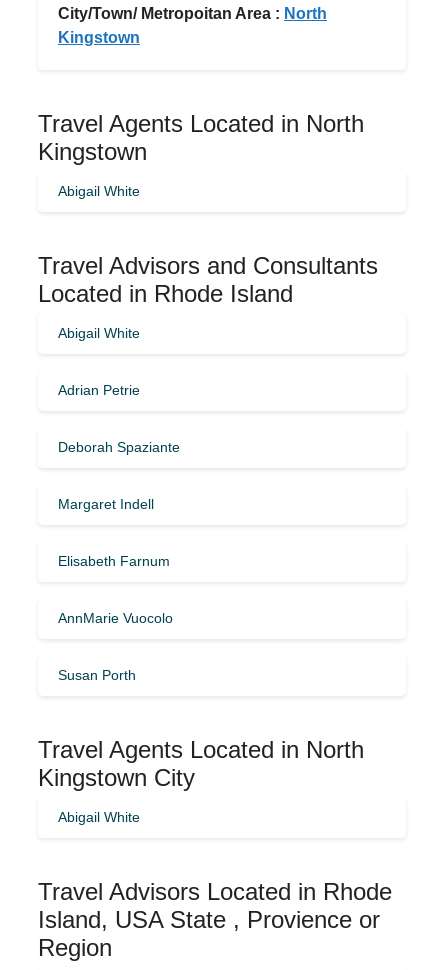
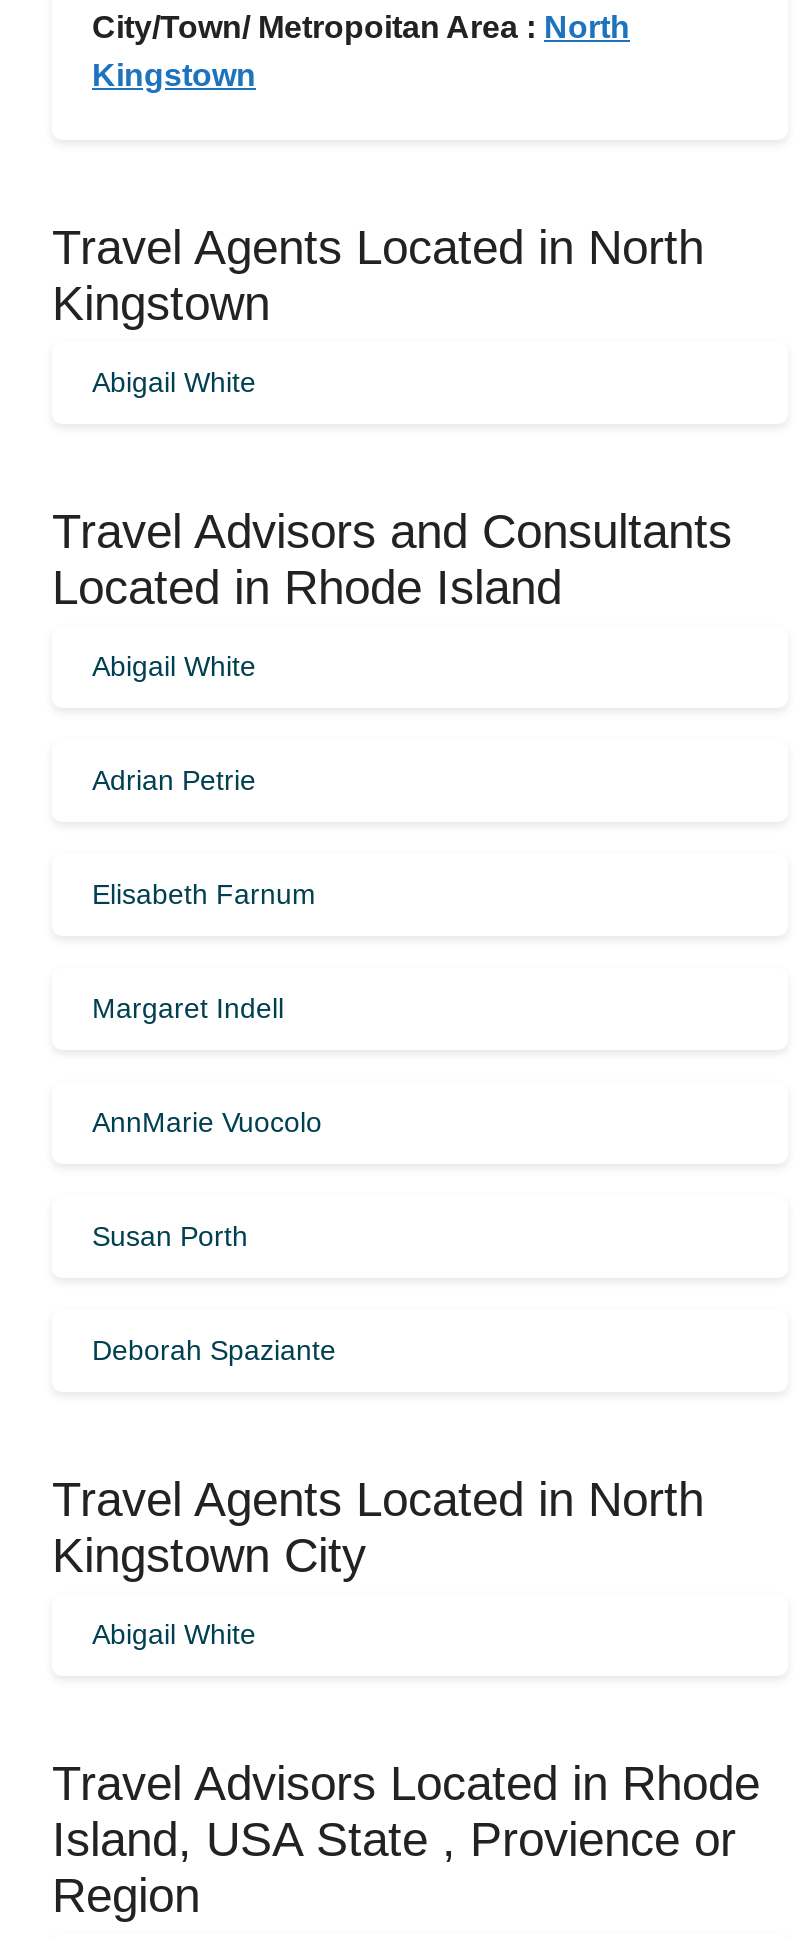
moved down: Deborah Spaziante

moved up: Elisabeth Farnum

moved up: AnnMarie Vuocolo | Susan Porth
